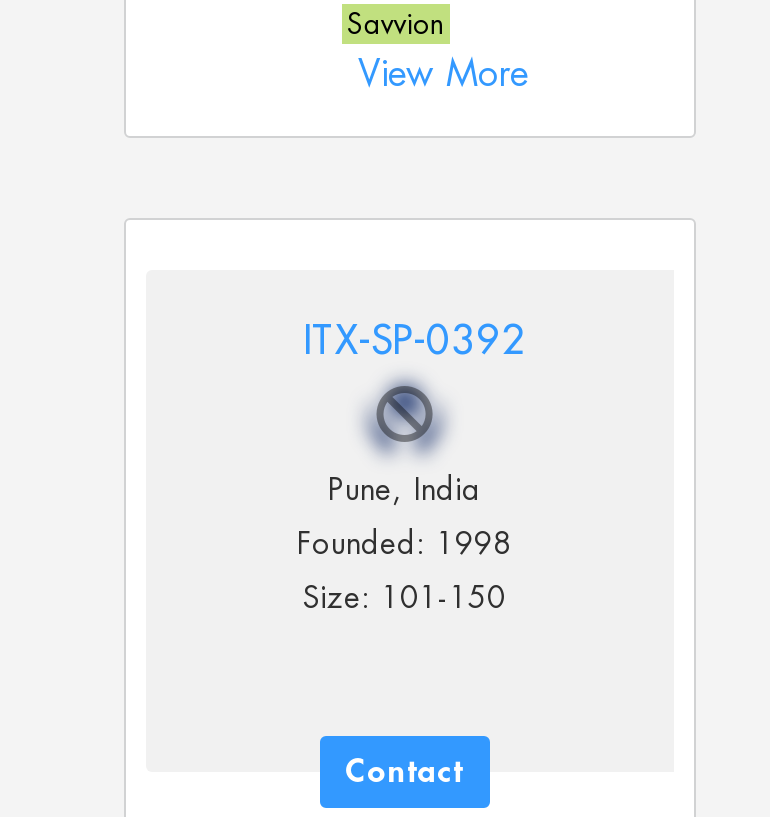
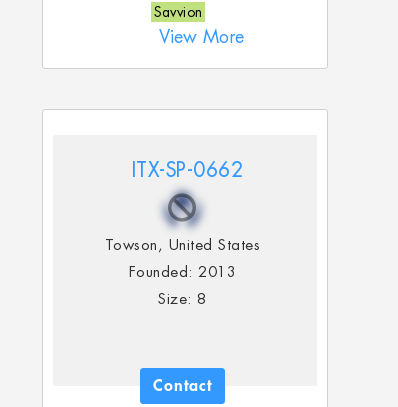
- ITX-SP-0392
+ ITX-SP-0662

- Pune, India
+ Towson, United States

- Founded: 1998
+ Founded: 2013

- Size: 101-150
+ Size: 8
